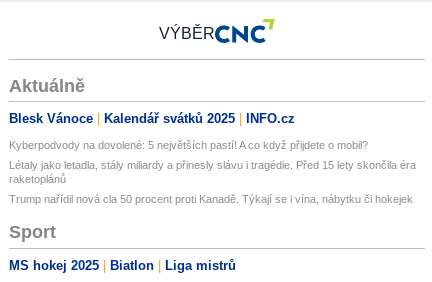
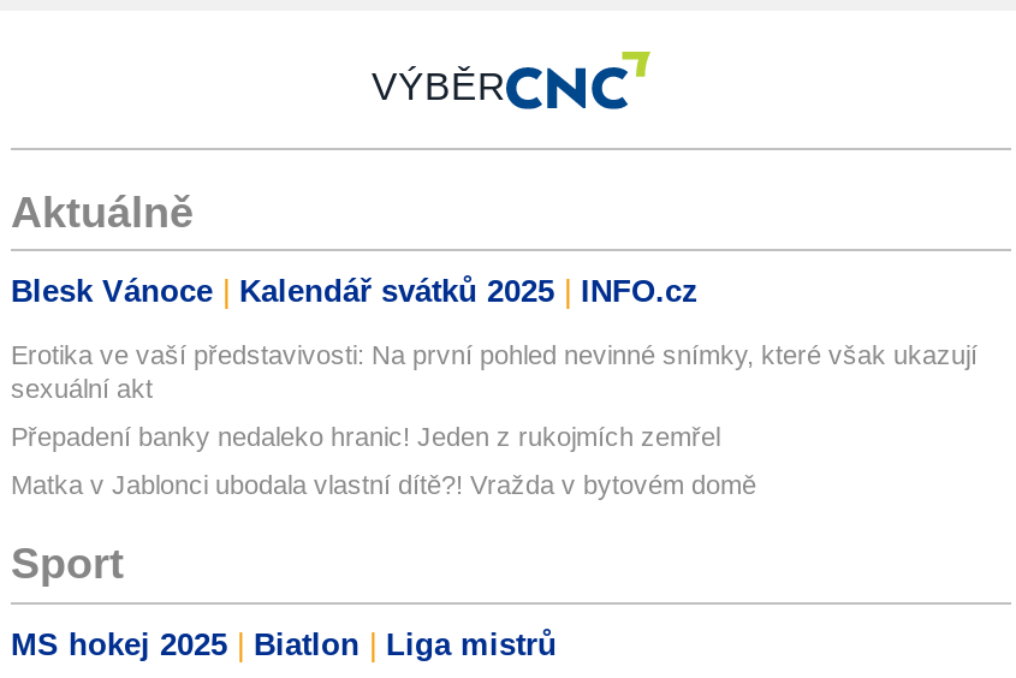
- Kyberpodvody na dovolené: 5 největších pastí! A co když přijdete o mobil?
+ Erotika ve vaší představivosti: Na první pohled nevinné snímky, které však ukazují
+ sexuální akt

- Létaly jako letadla, stály miliardy a přinesly slávu i tragédie. Před 15 lety skončila éra
- raketoplánů
+ Přepadení banky nedaleko hranic! Jeden z rukojmích zemřel

- Trump nařídil nová cla 50 procent proti Kanadě. Týkají se i vína, nábytku či hokejek
+ Matka v Jablonci ubodala vlastní dítě?! Vražda v bytovém domě
